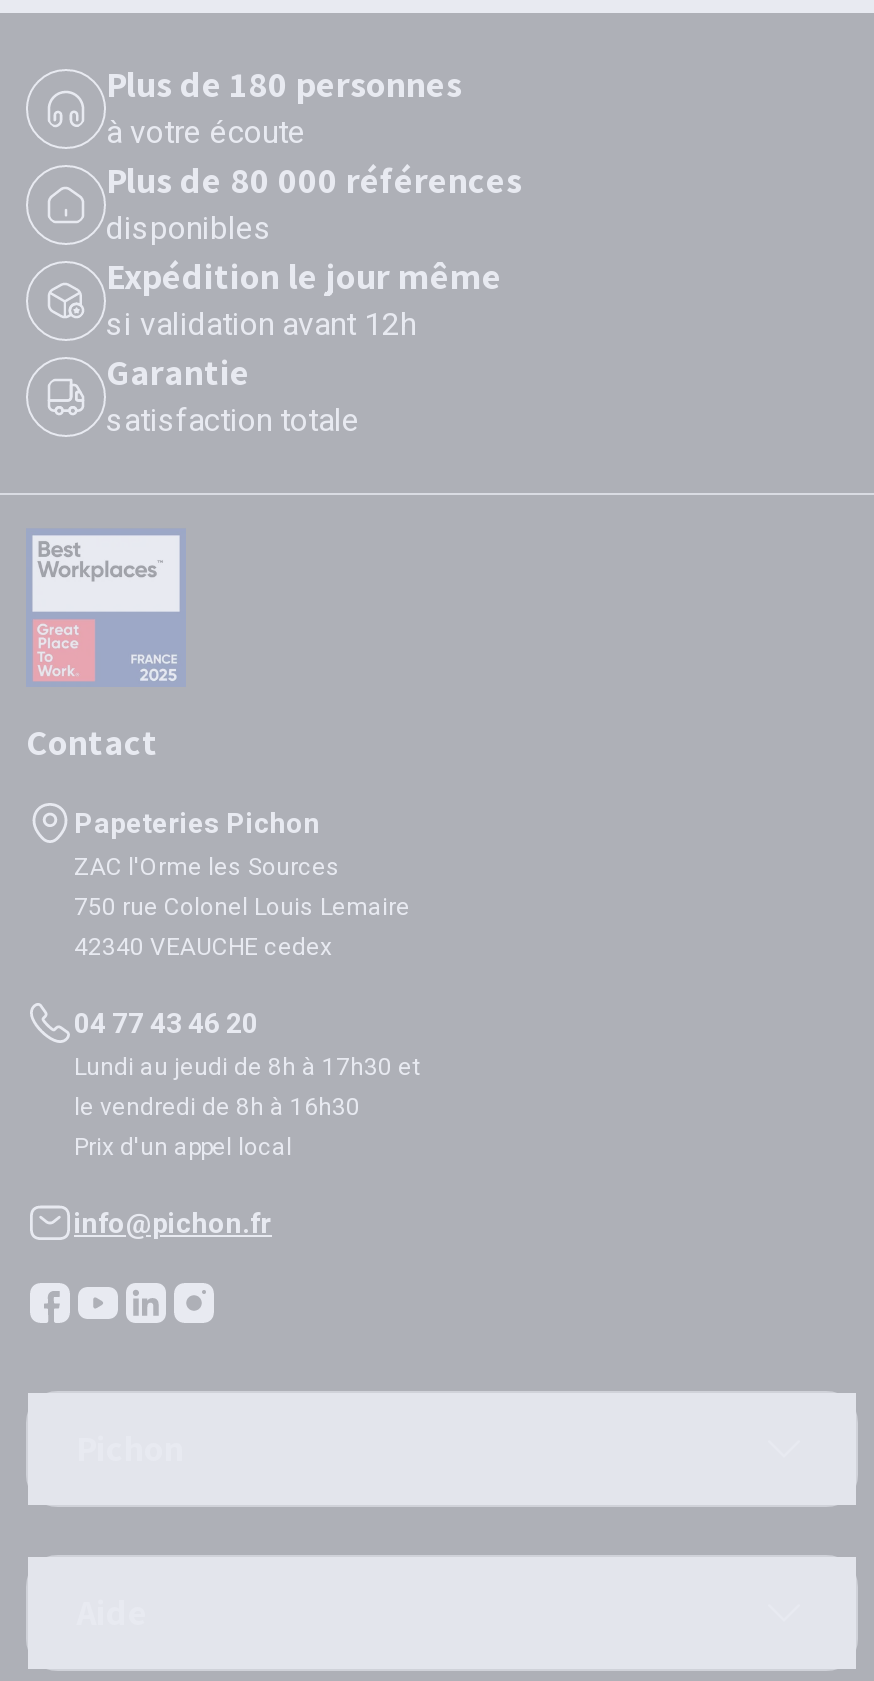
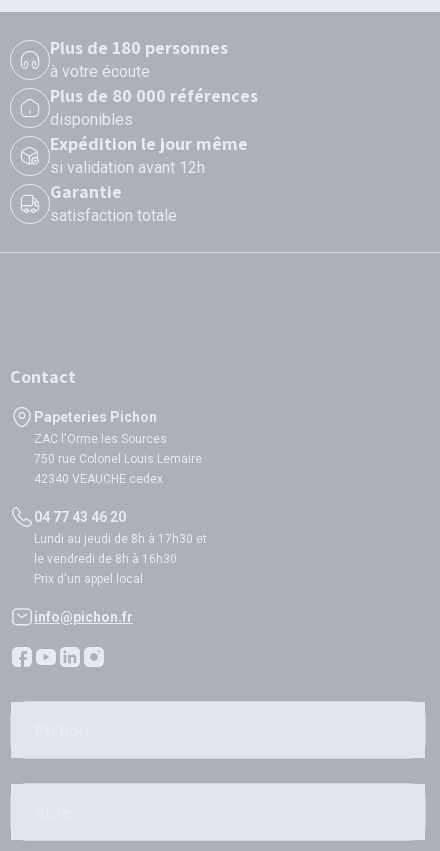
- [image]
